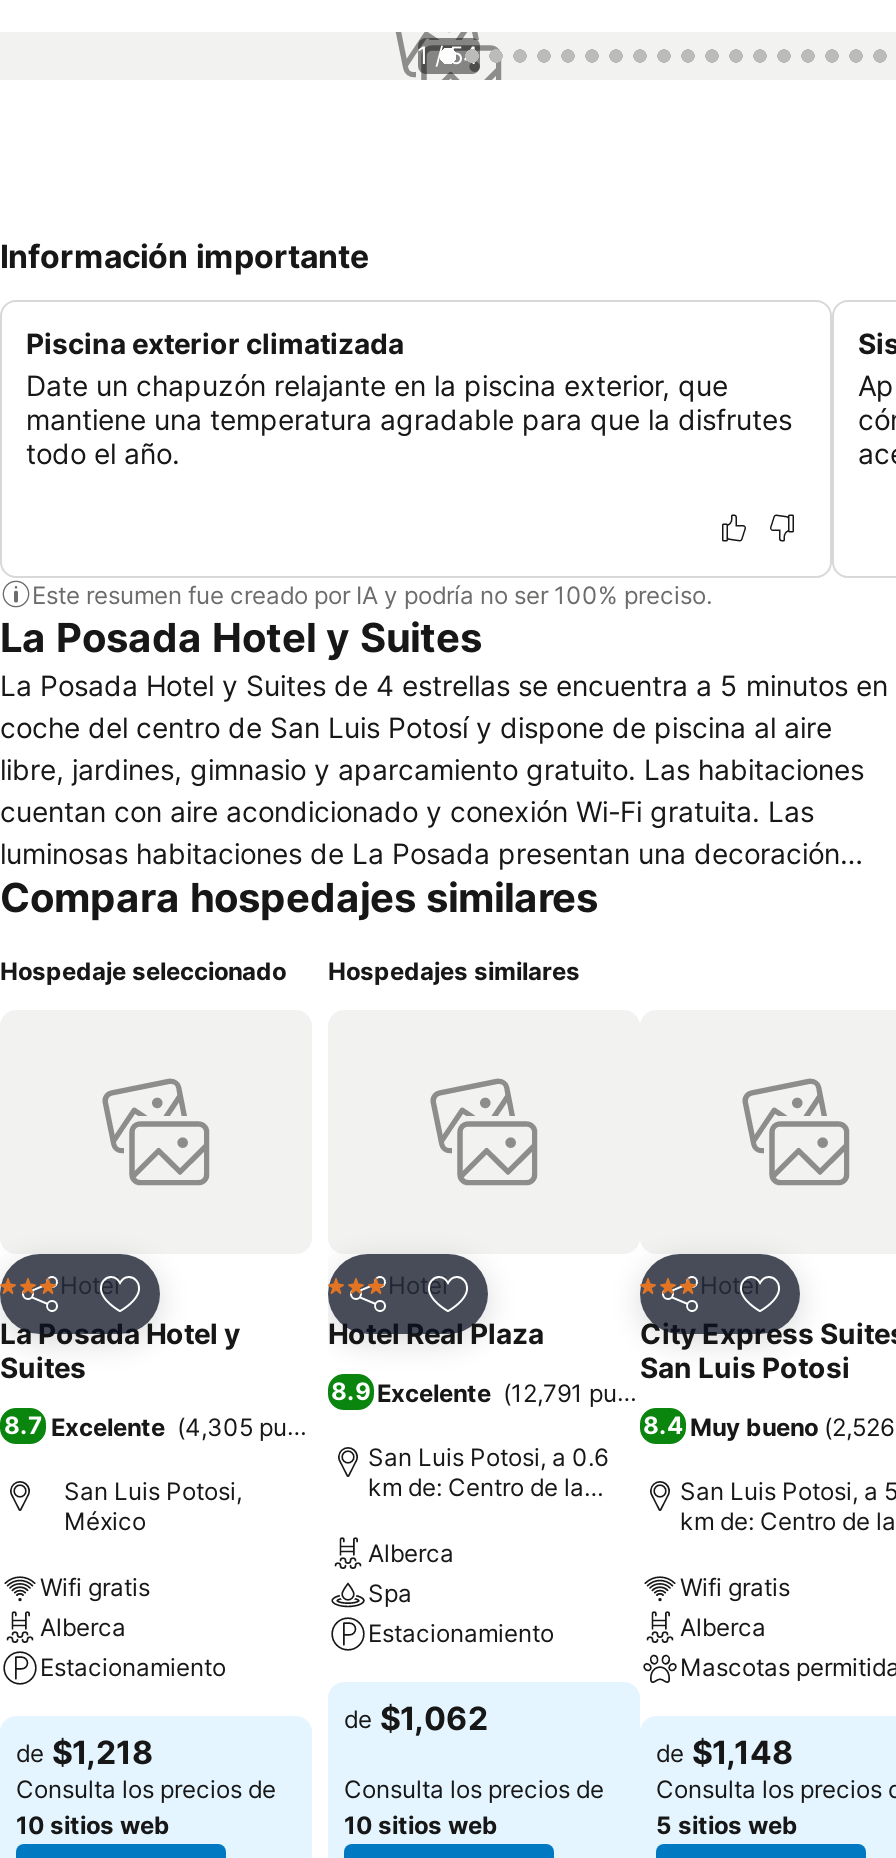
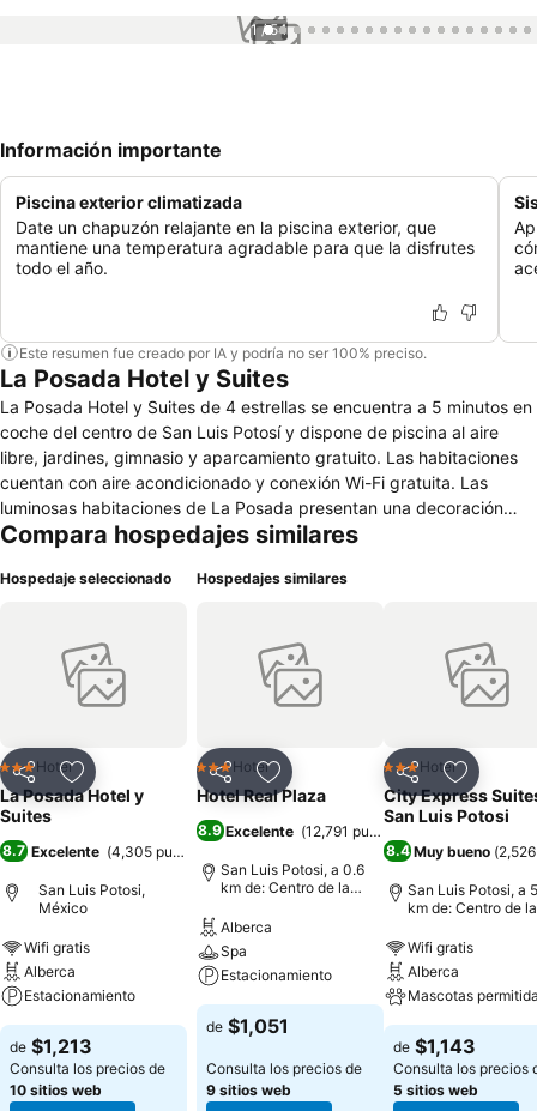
- de $1,062
+ de $1,051

- de $1,218
+ de $1,213

- de $1,148
+ de $1,143

- 10 sitios web
+ 9 sitios web
